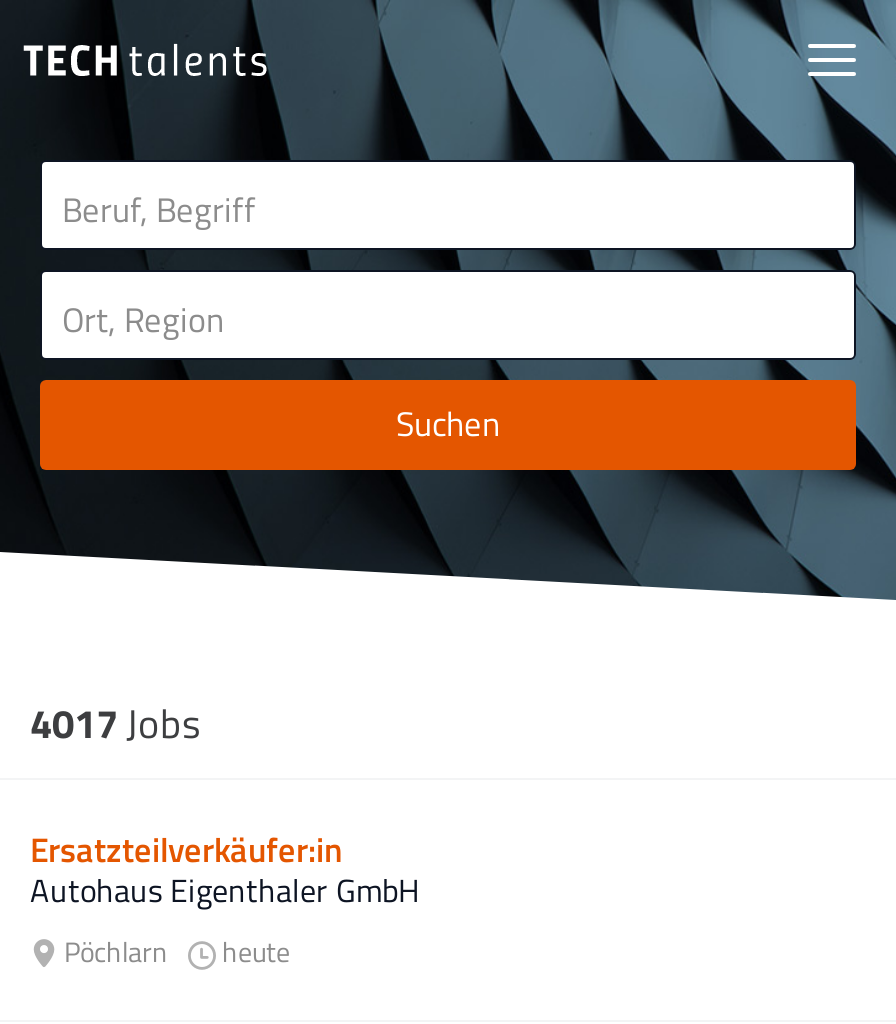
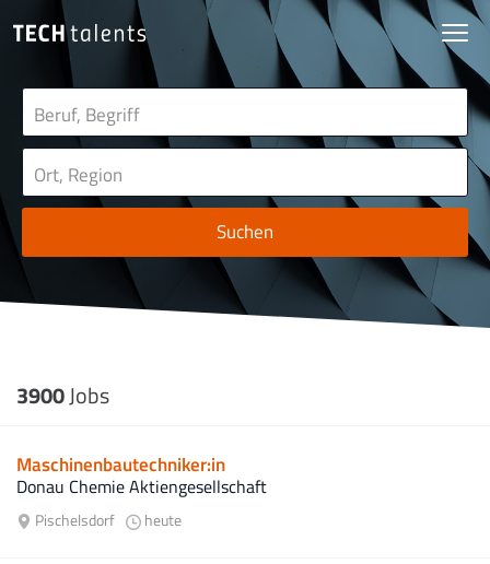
- 4017 Jobs
+ 3900 Jobs

- Ersatzteilverkäufer:in
- Autohaus Eigenthaler GmbH
- Pöchlarn
+ Maschinenbautechniker:in
+ Donau Chemie Aktiengesellschaft
+ Pischelsdorf
